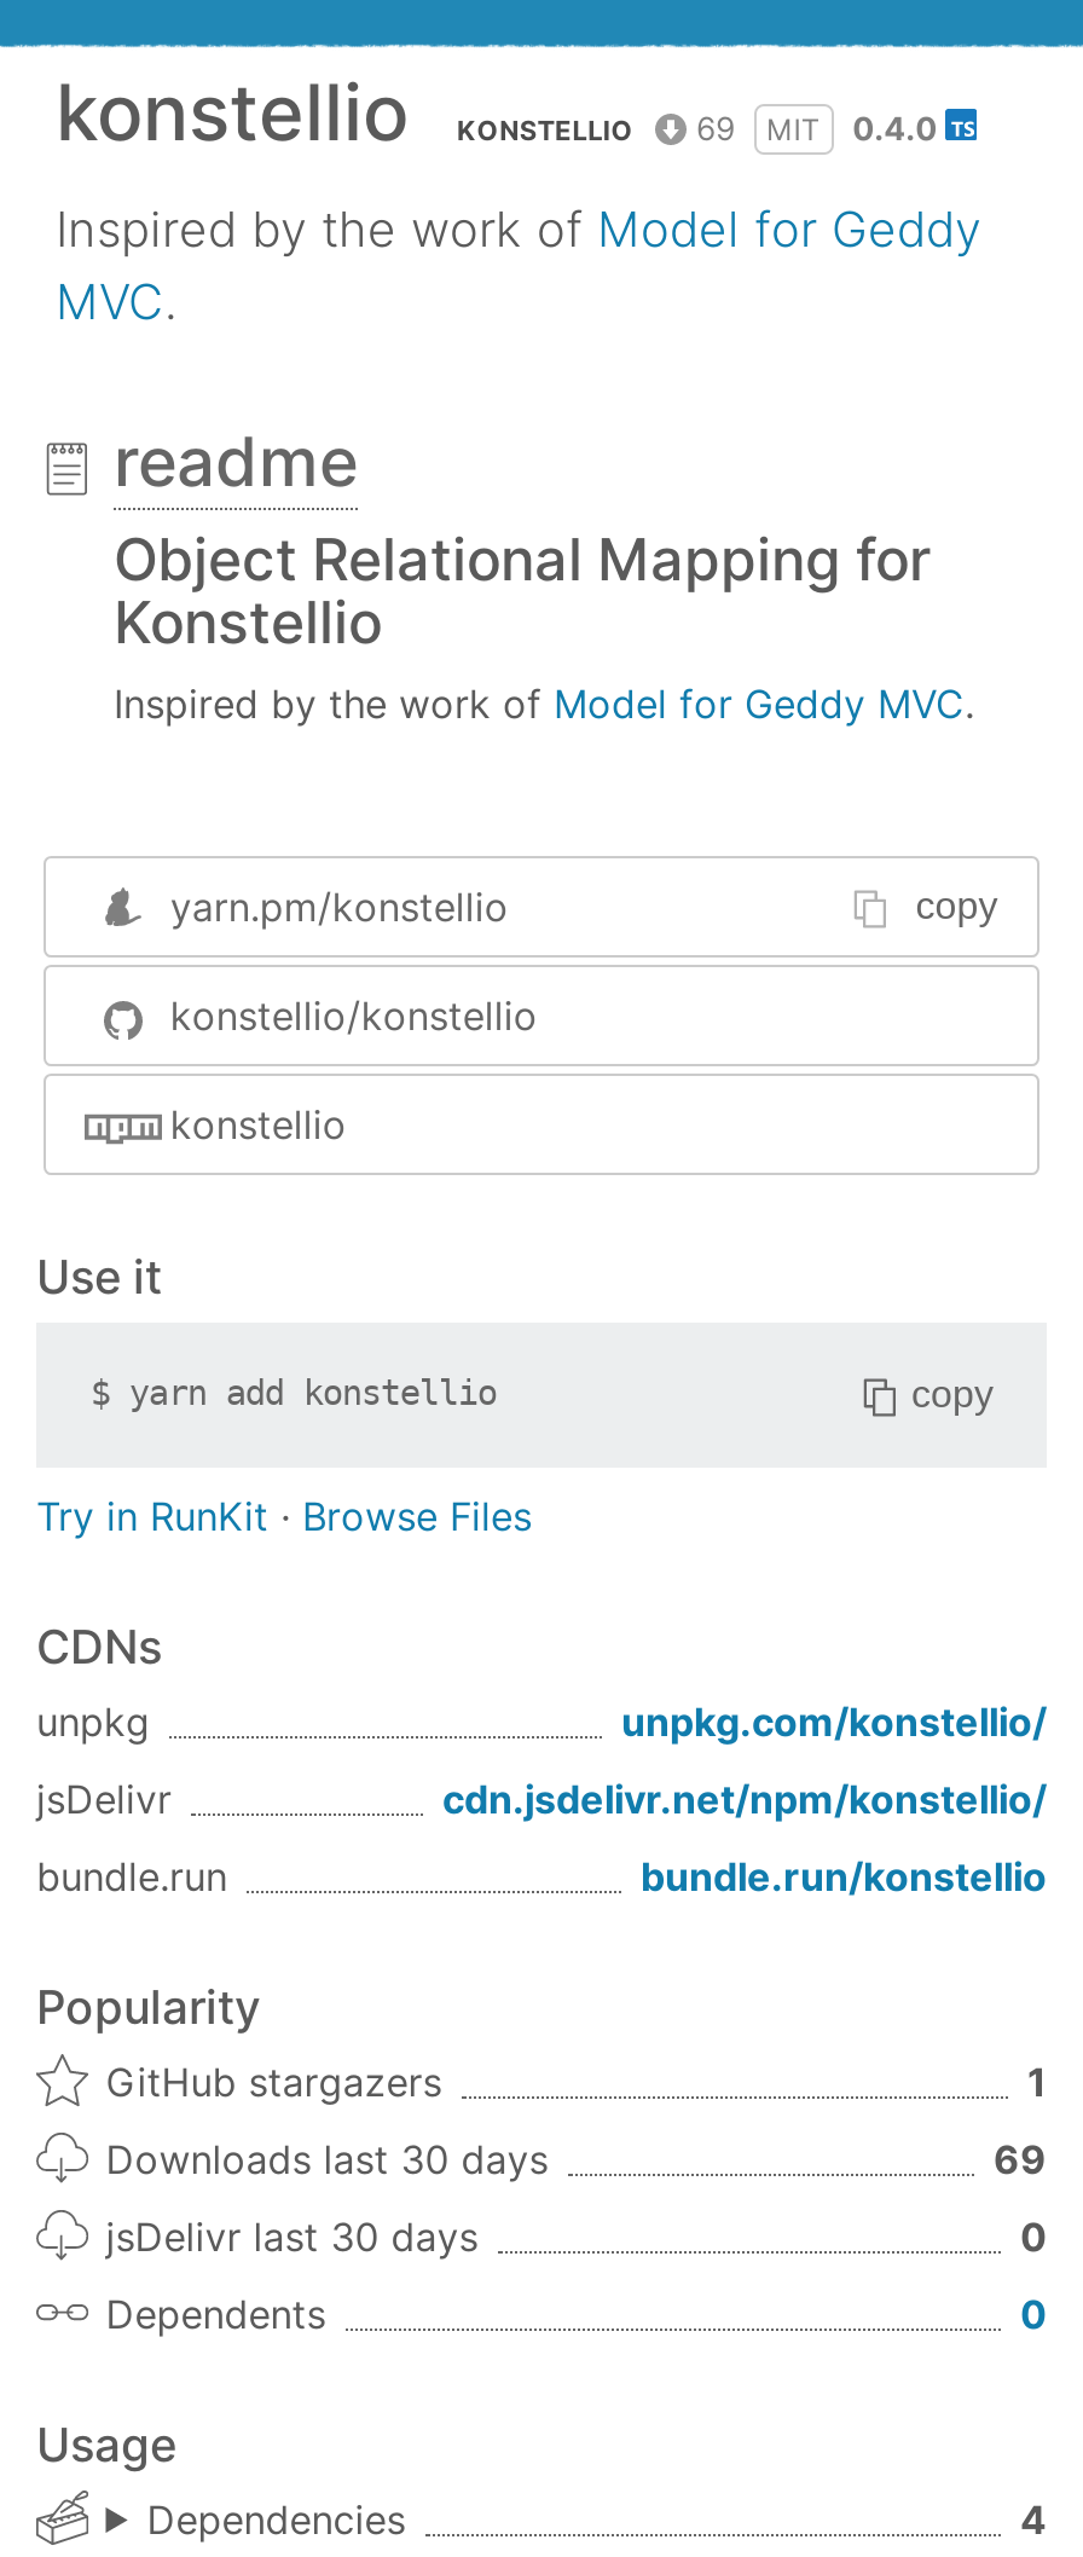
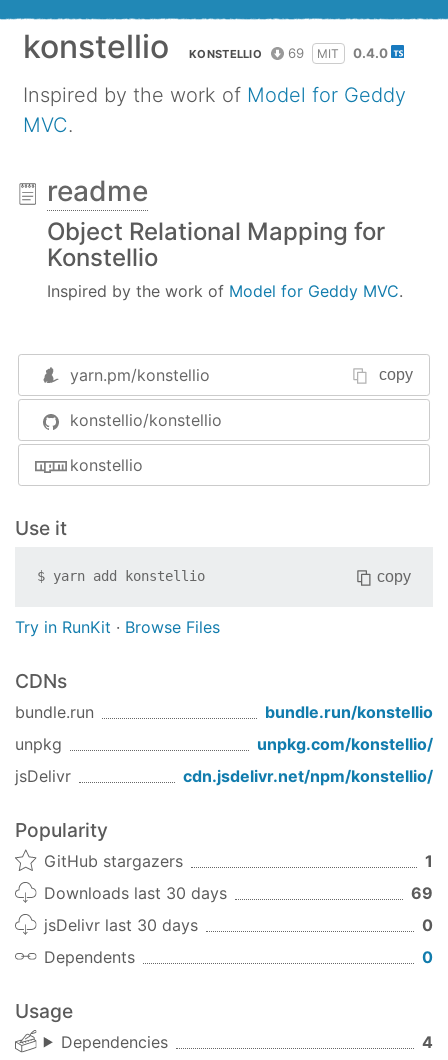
moved down: unpkg | unpkg.com/konstellio/ | jsDelivr | cdn.jsdelivr.net/npm/konstellio/

moved up: bundle.run | bundle.run/konstellio
